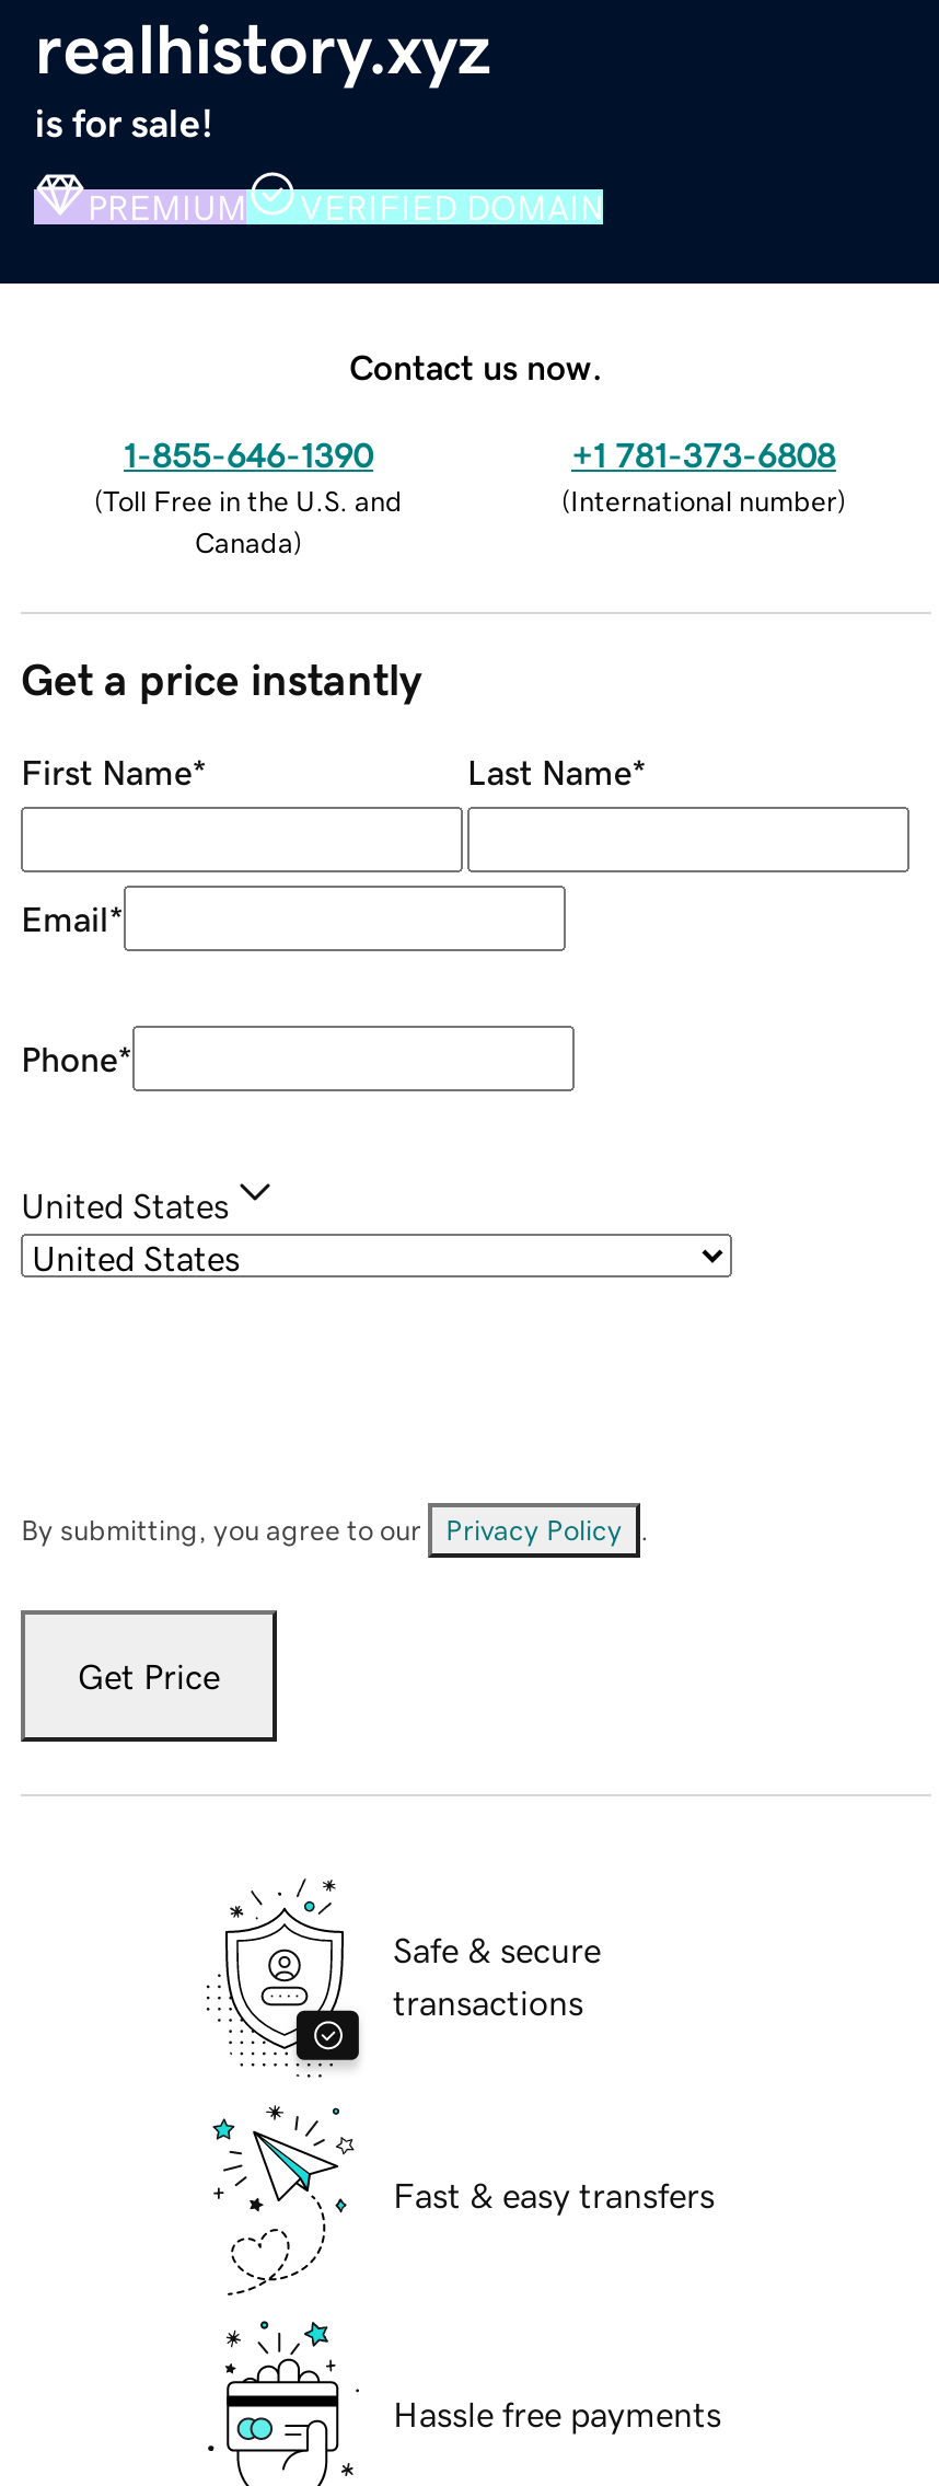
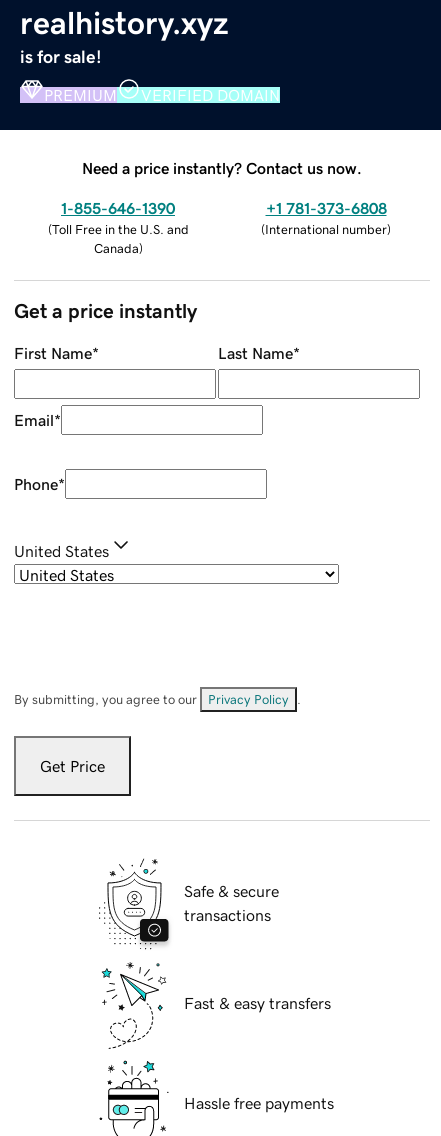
- Contact us now.
+ Need a price instantly? Contact us now.
